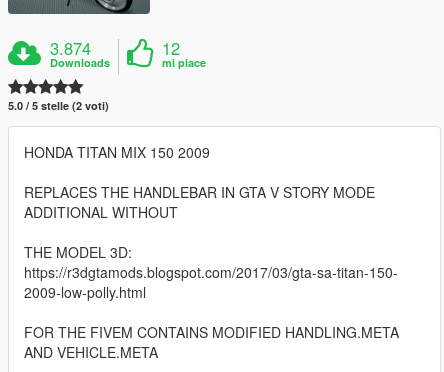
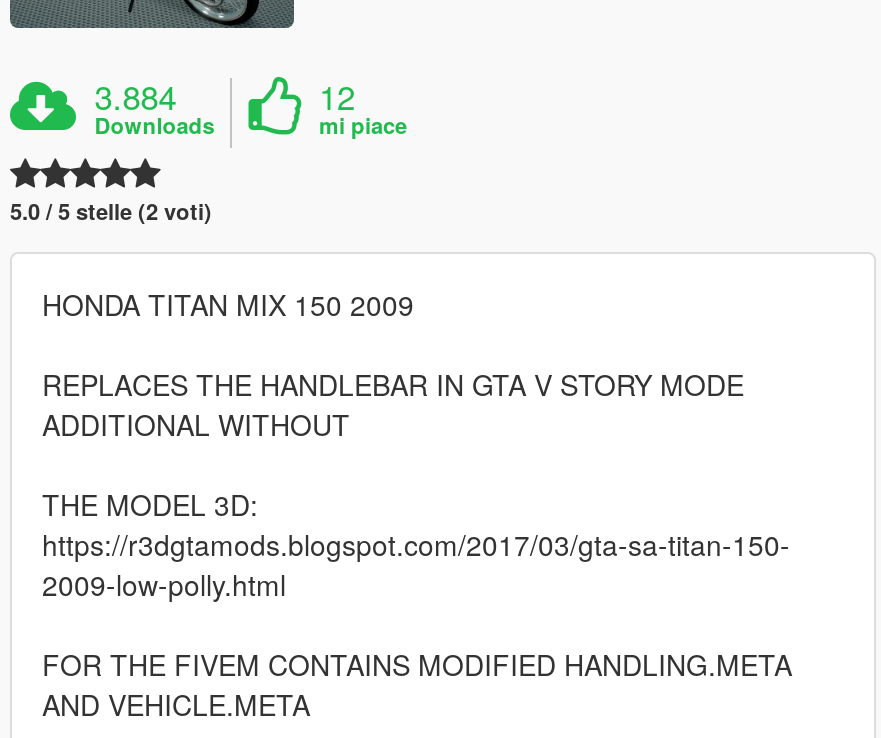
- 3.874
+ 3.884
